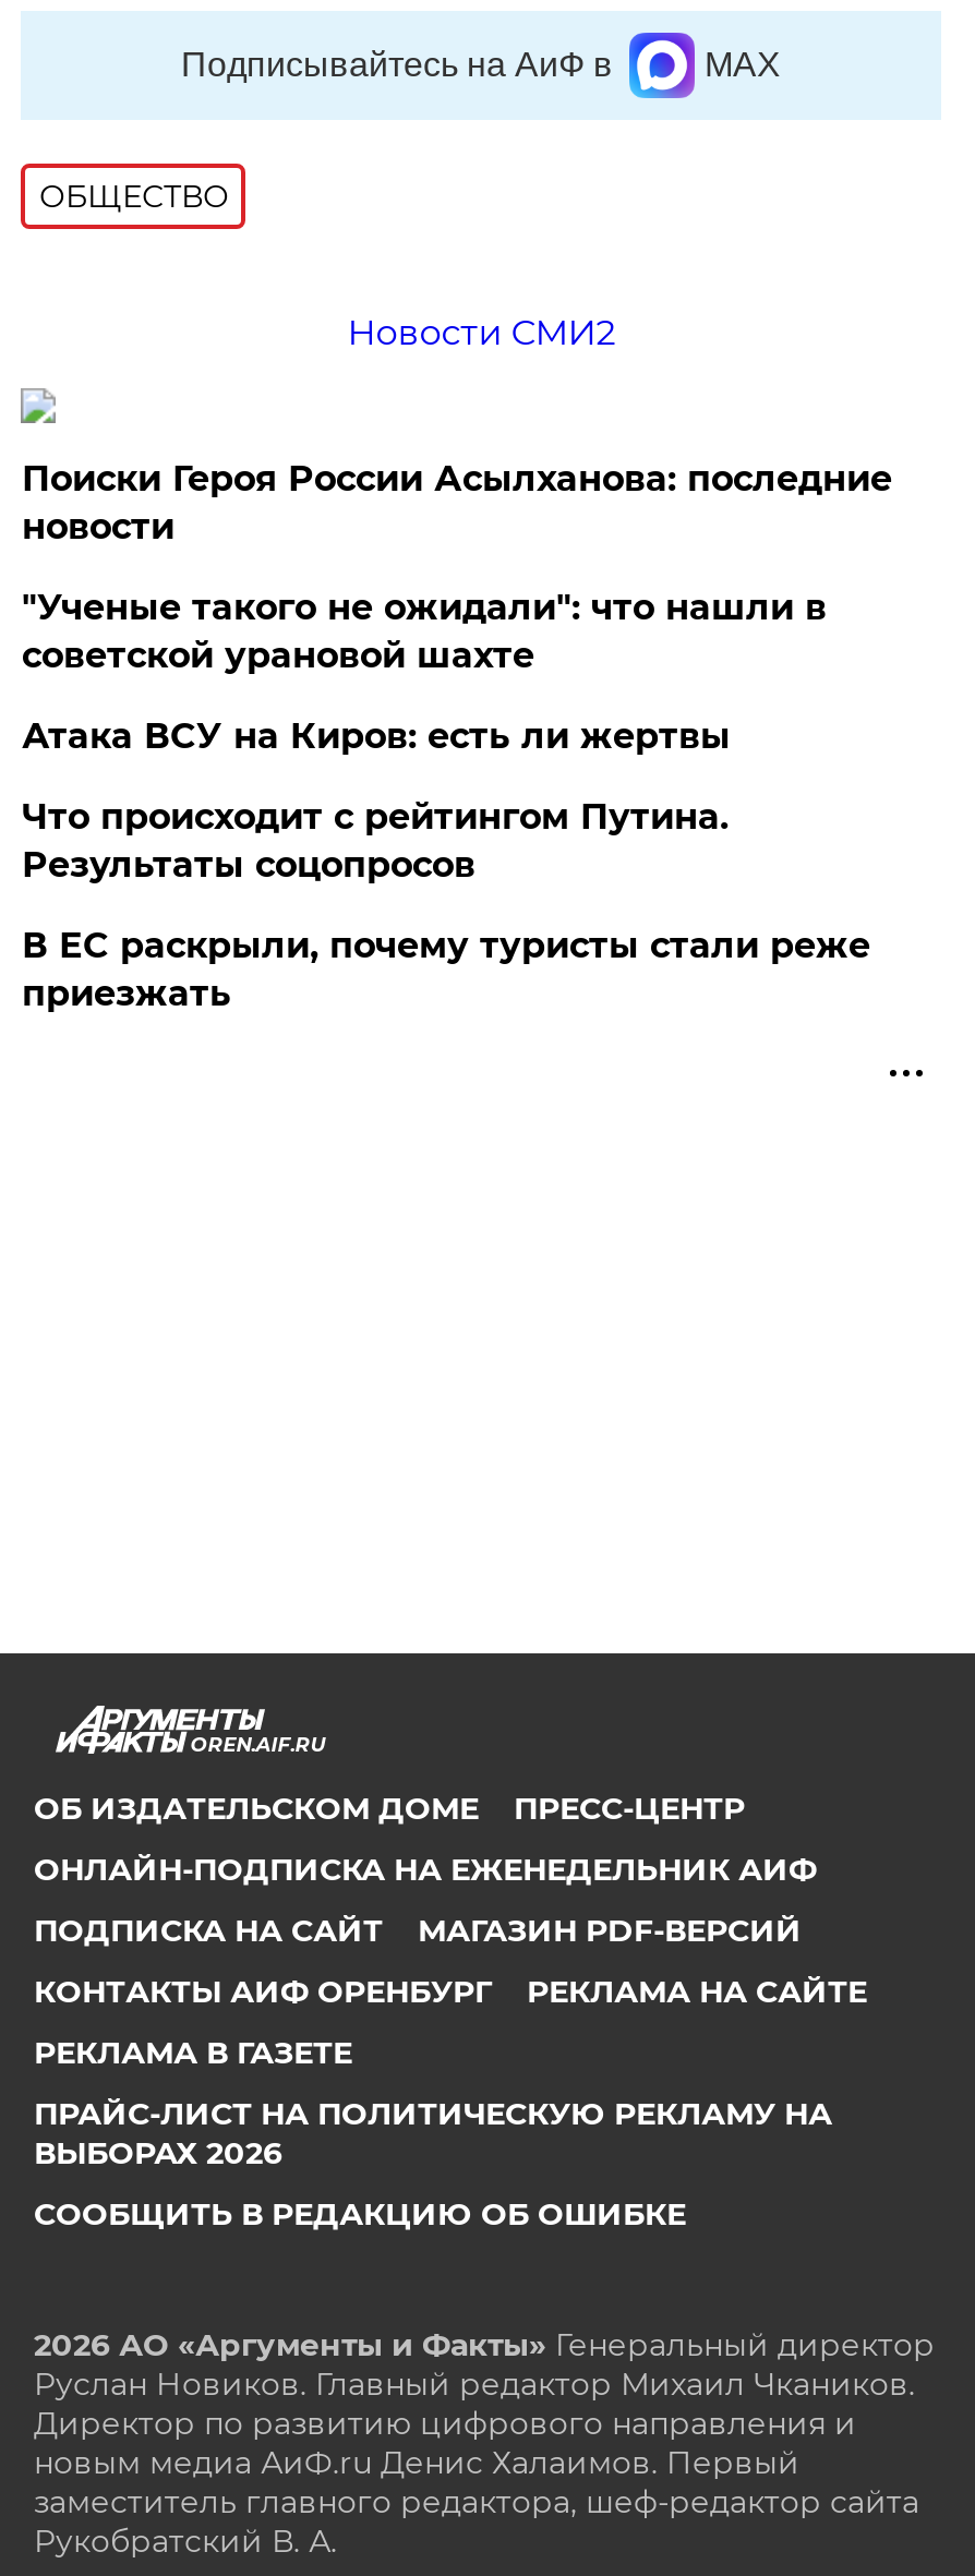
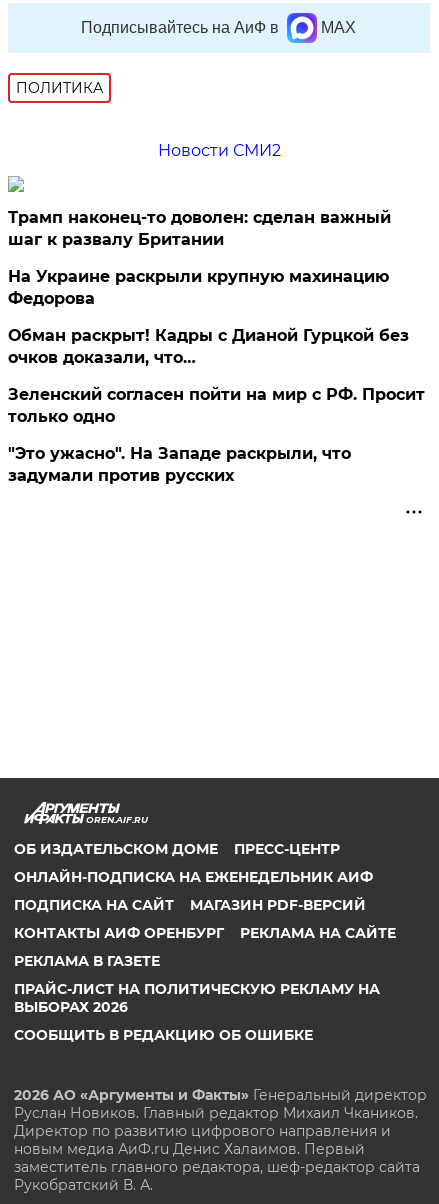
- ОБЩЕСТВО
+ ПОЛИТИКА

- Поиски Героя России Асылханова: последние
- новости
+ Трамп наконец-то доволен: сделан важный
+ шаг к развалу Британии

- "Ученые такого не ожидали": что нашли в
- советской урановой шахте
+ На Украине раскрыли крупную махинацию
+ Федорова

- Атака ВСУ на Киров: есть ли жертвы
+ Обман раскрыт! Кадры с Дианой Гурцкой без
+ очков доказали, что…

- Что происходит с рейтингом Путина.
- Результаты соцопросов
+ Зеленский согласен пойти на мир с РФ. Просит
+ только одно

- В ЕС раскрыли, почему туристы стали реже
- приезжать
+ "Это ужасно". На Западе раскрыли, что
+ задумали против русских
